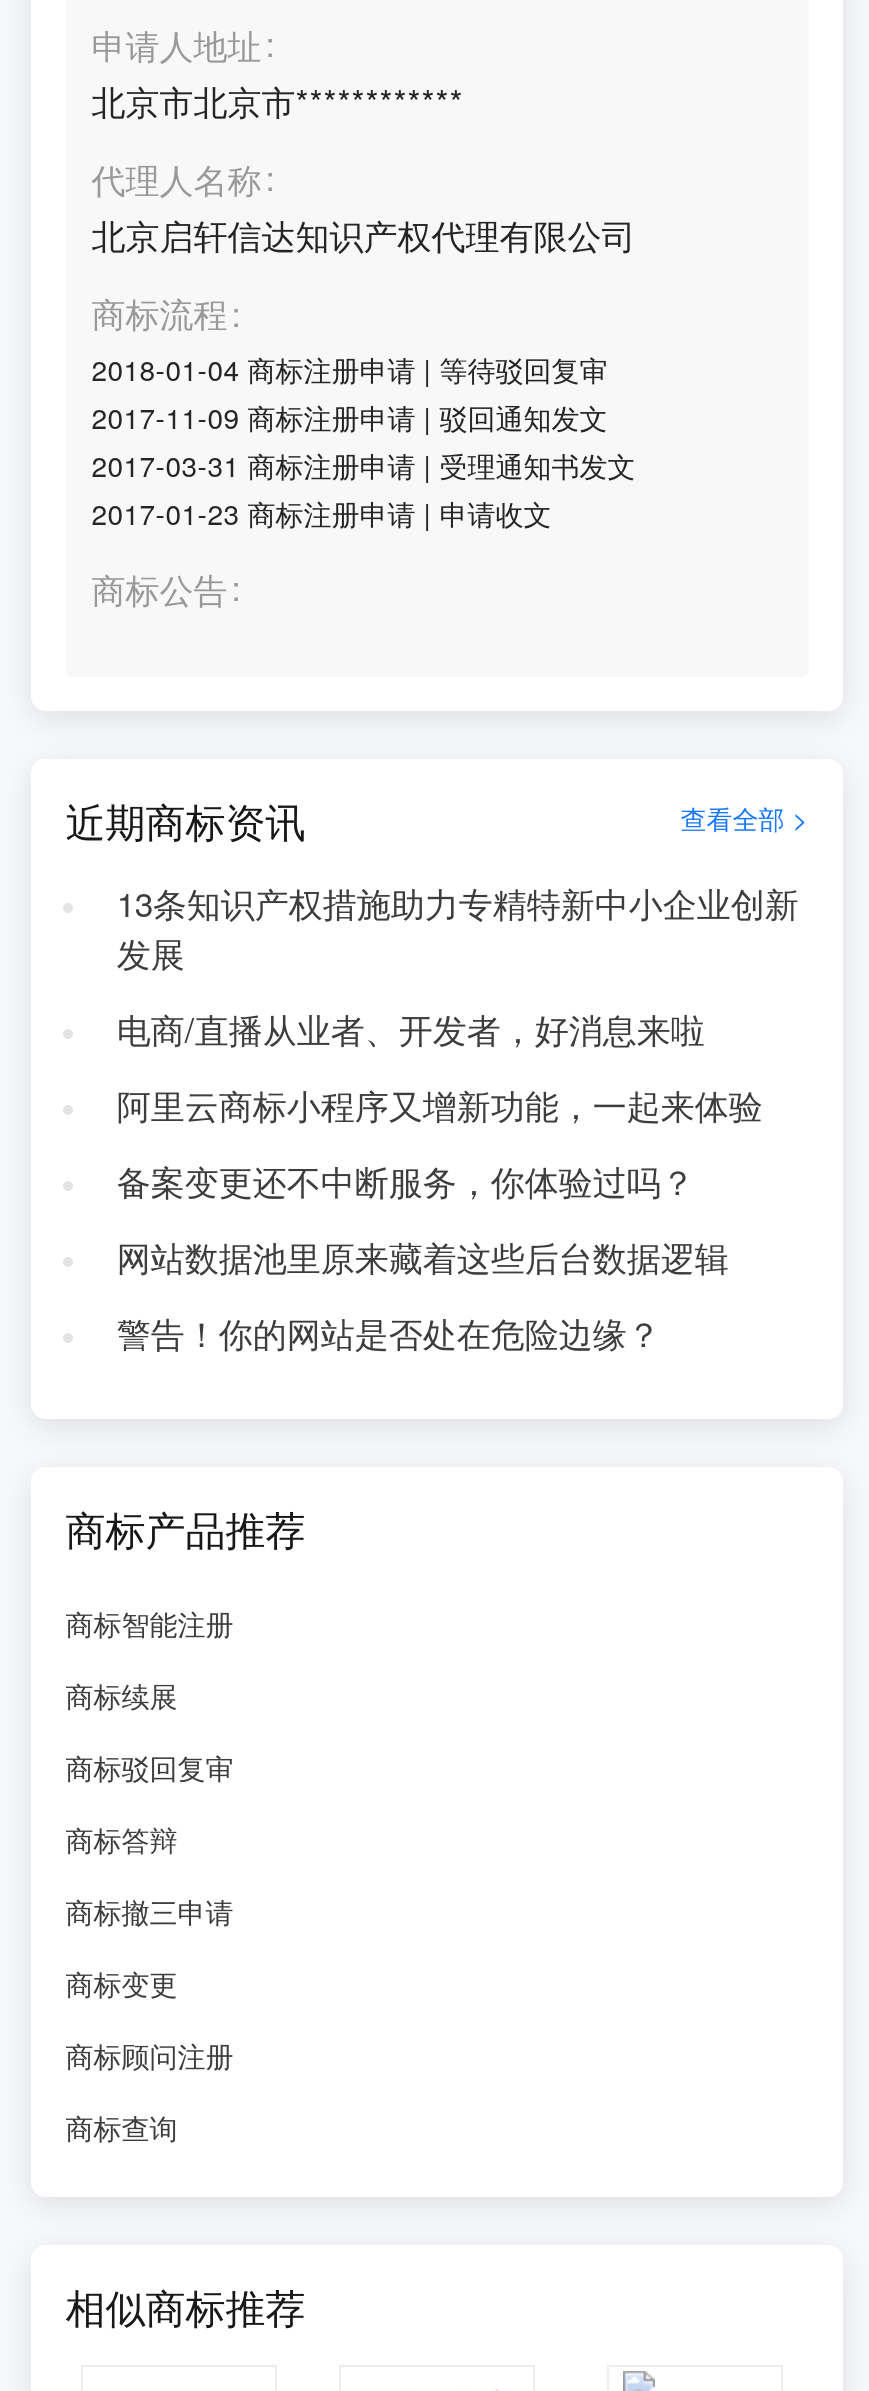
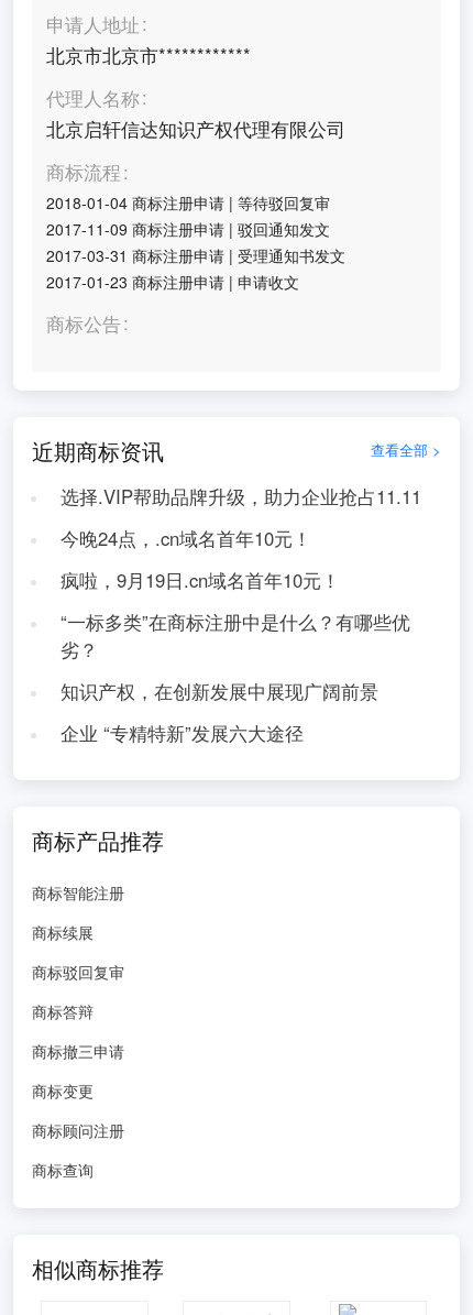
- 13条知识产权措施助力专精特新中小企业创新
- 发展
+ 选择.VIP帮助品牌升级，助力企业抢占11.11

- 电商/直播从业者、开发者，好消息来啦
+ 今晚24点，.cn域名首年10元！

- 阿里云商标小程序又增新功能，一起来体验
+ 疯啦，9月19日.cn域名首年10元！

- 备案变更还不中断服务，你体验过吗？
+ “一标多类”在商标注册中是什么？有哪些优
+ 劣？

- 网站数据池里原来藏着这些后台数据逻辑
+ 知识产权，在创新发展中展现广阔前景

- 警告！你的网站是否处在危险边缘？
+ 企业 “专精特新”发展六大途径
